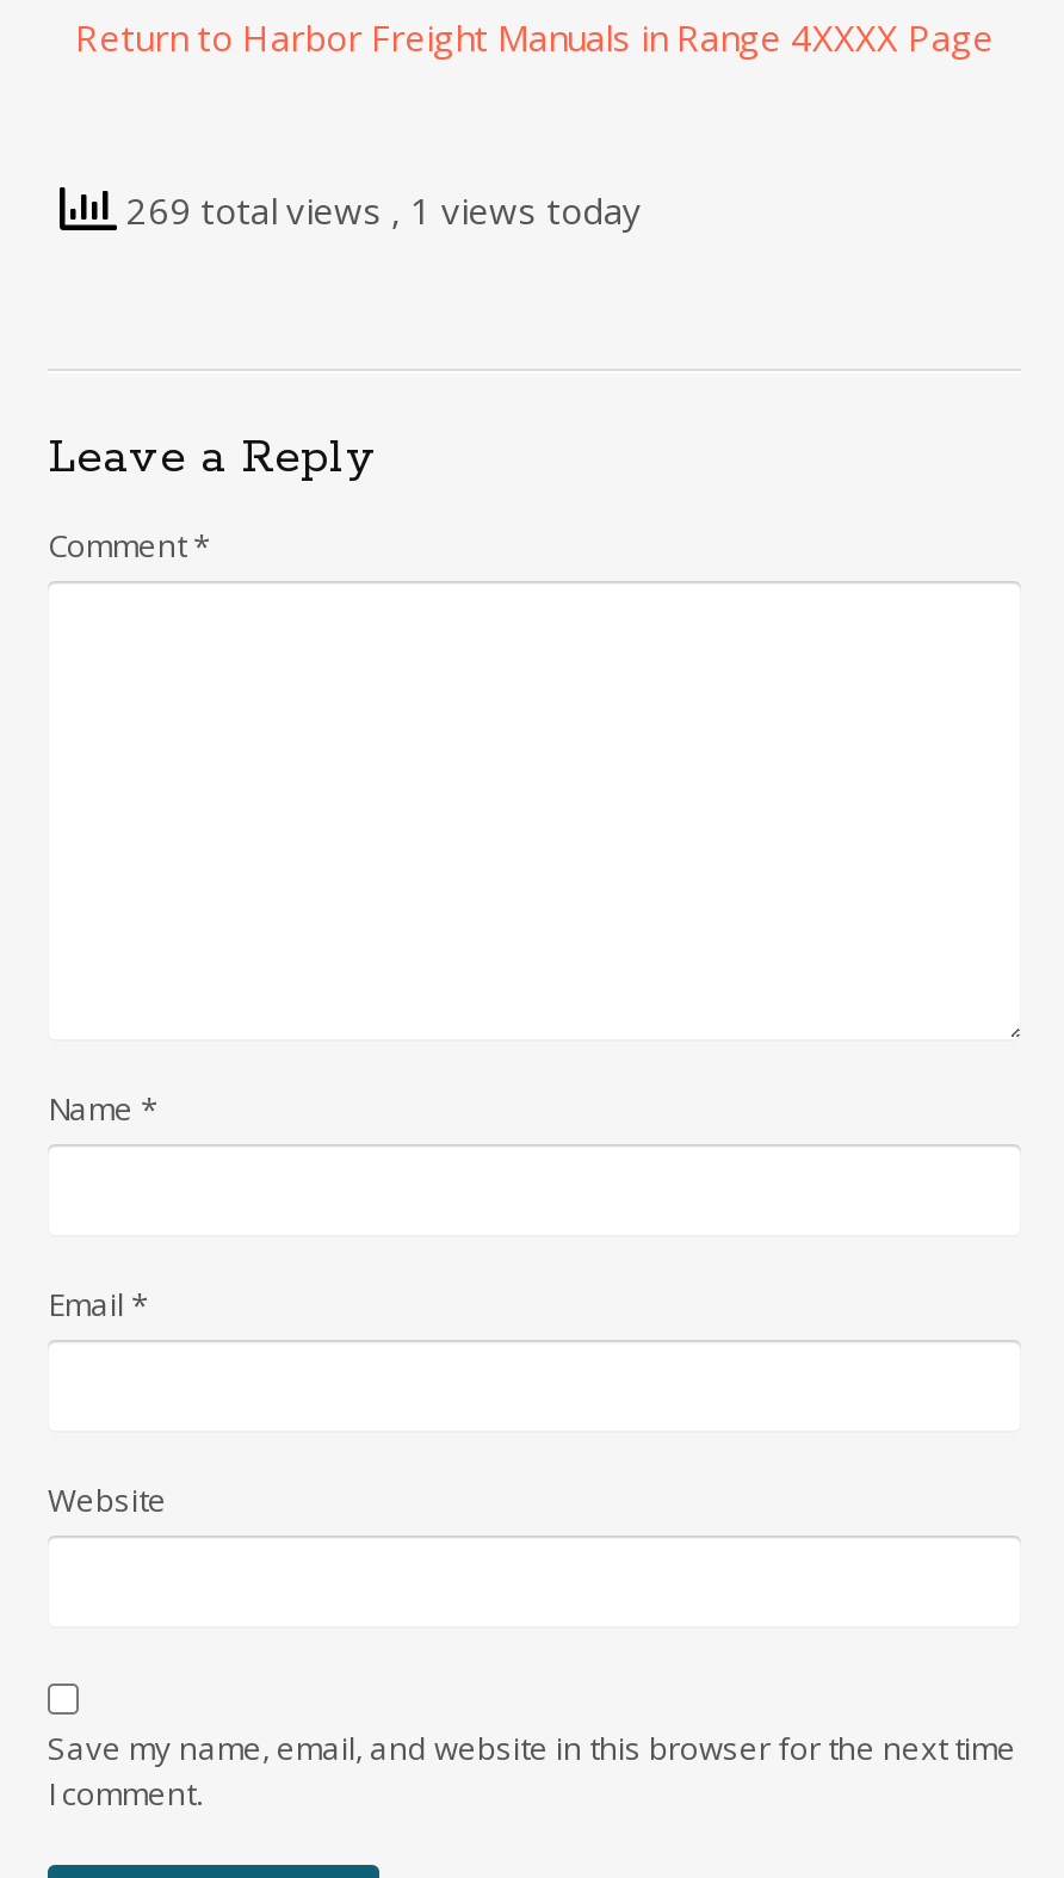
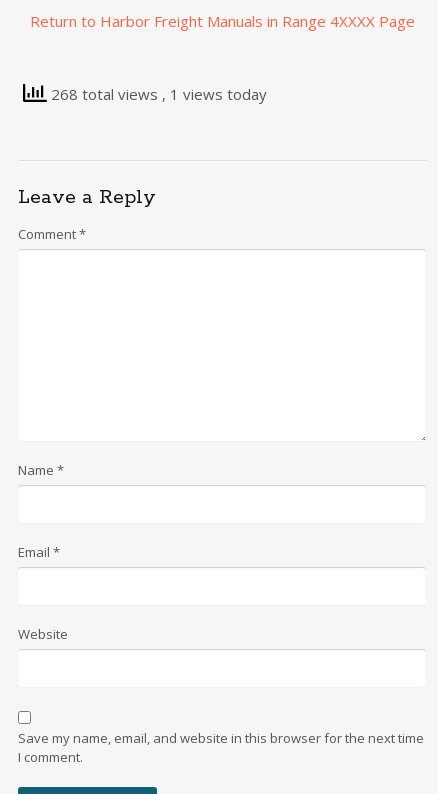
- 269 total views, 1 views today
+ 268 total views, 1 views today
